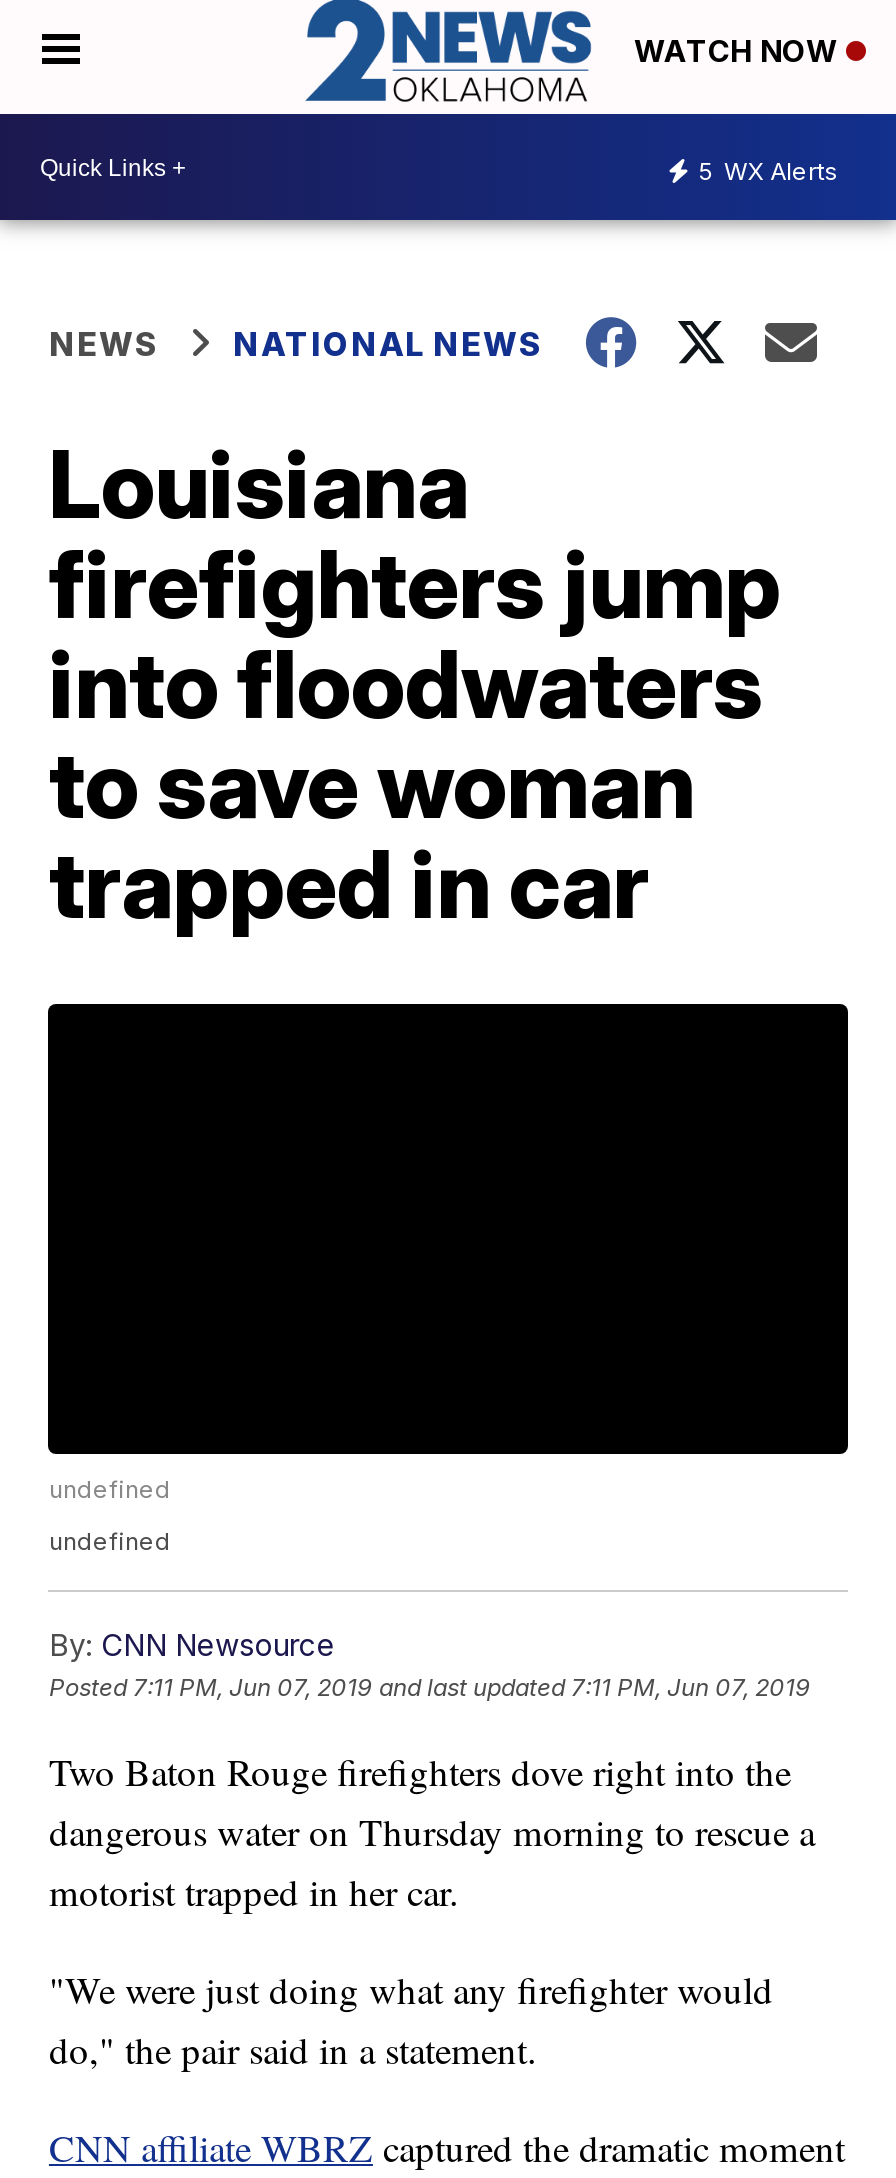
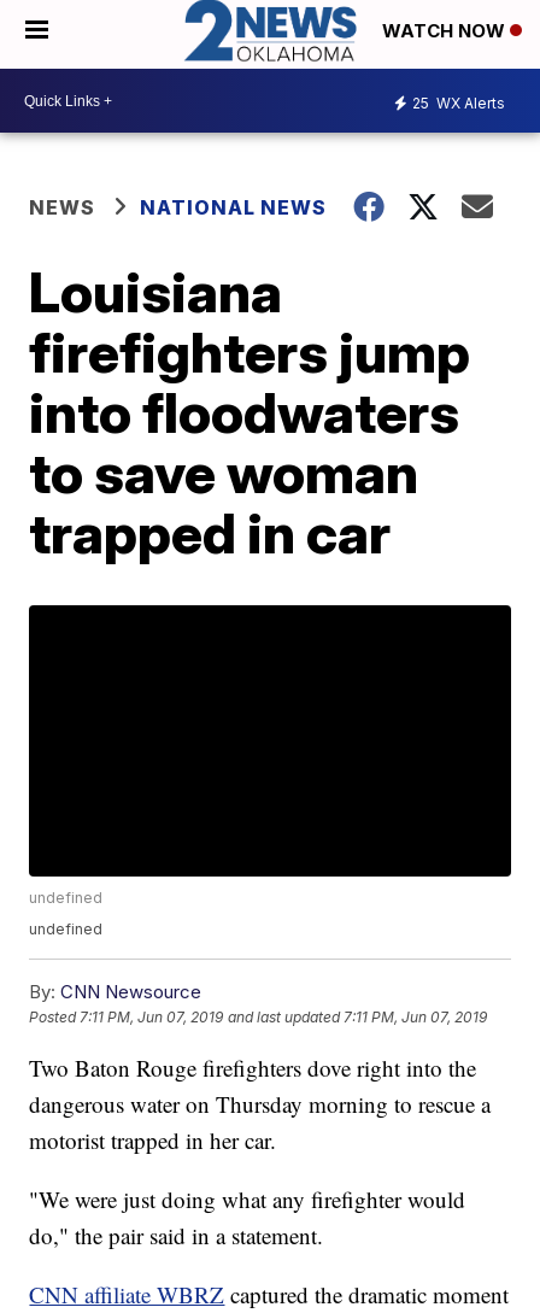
- 5 WX Alerts
+ 25 WX Alerts
